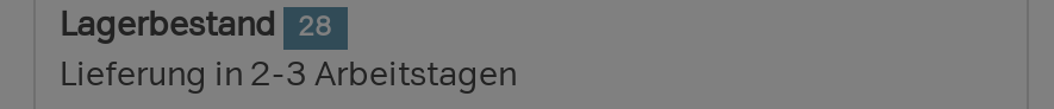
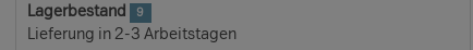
- Lagerbestand 28
+ Lagerbestand 9
